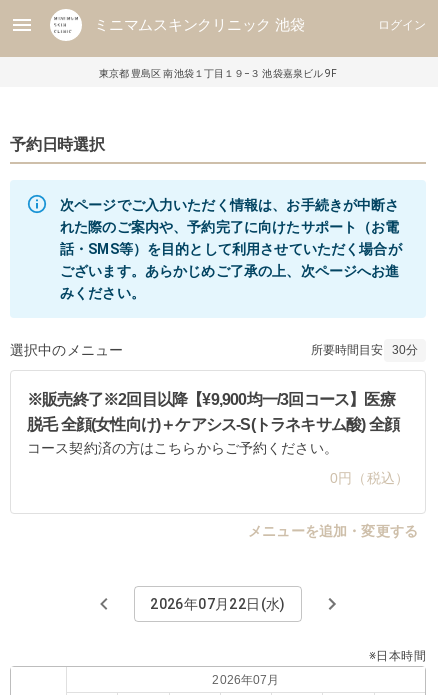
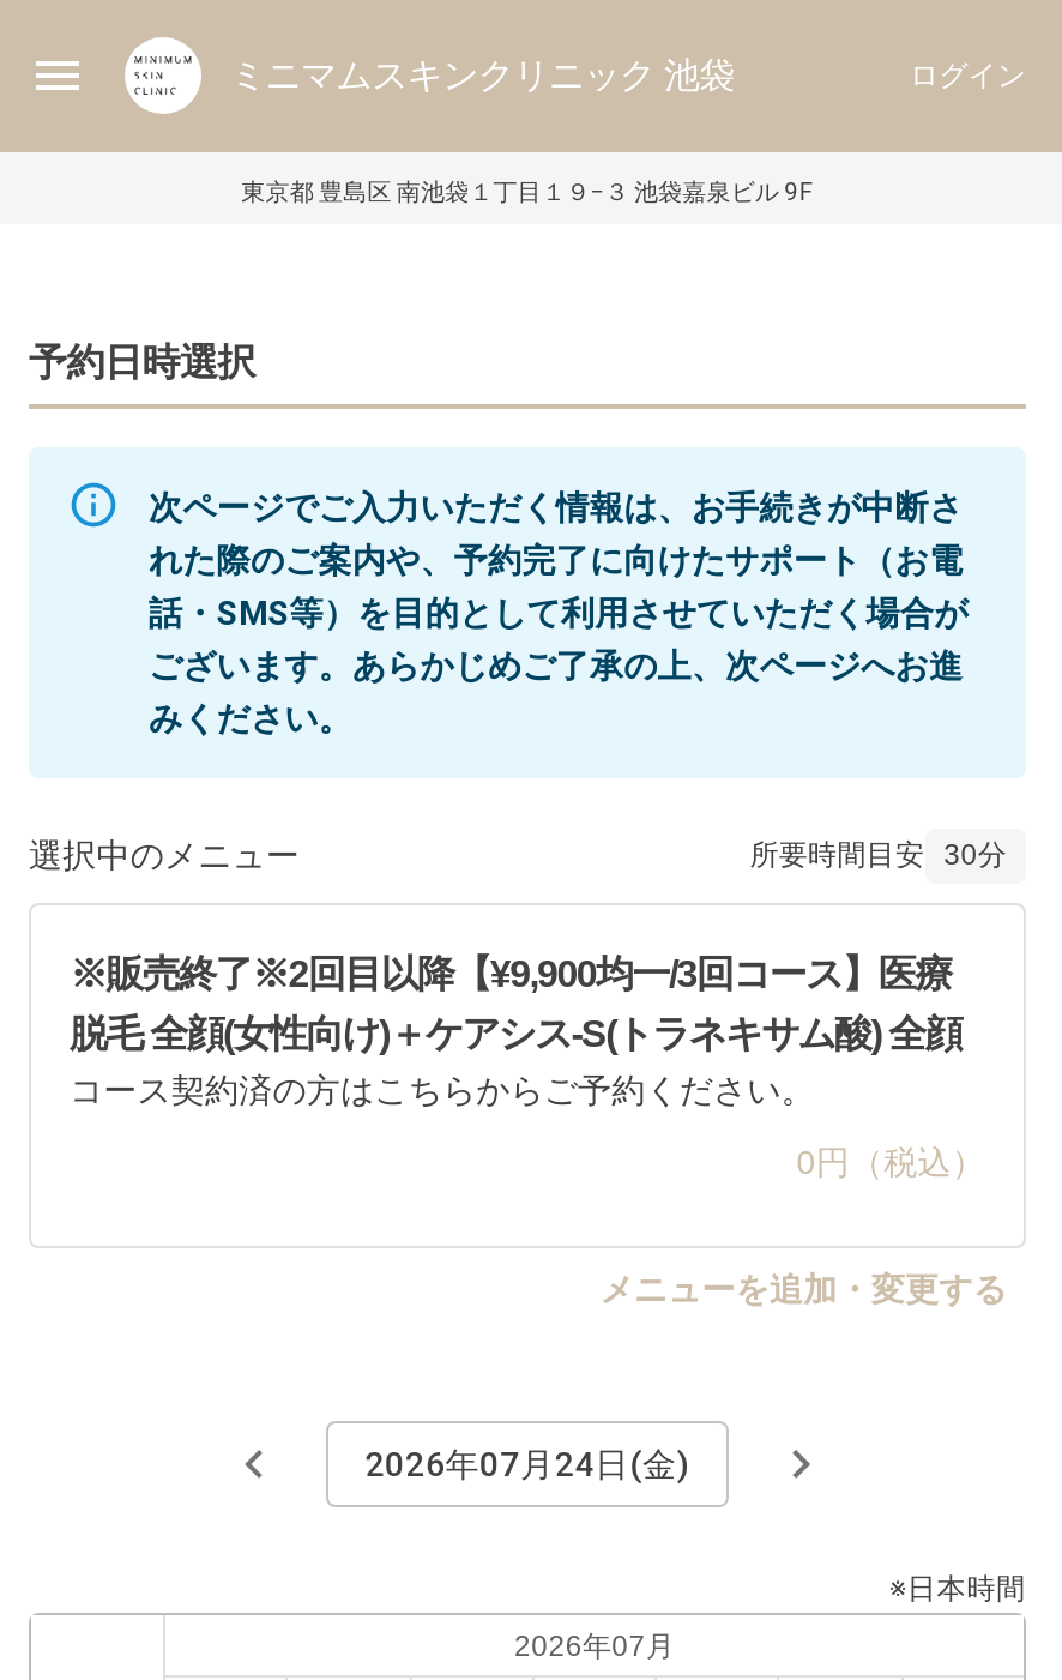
- 2026年07月22日(水)
+ 2026年07月24日(金)
